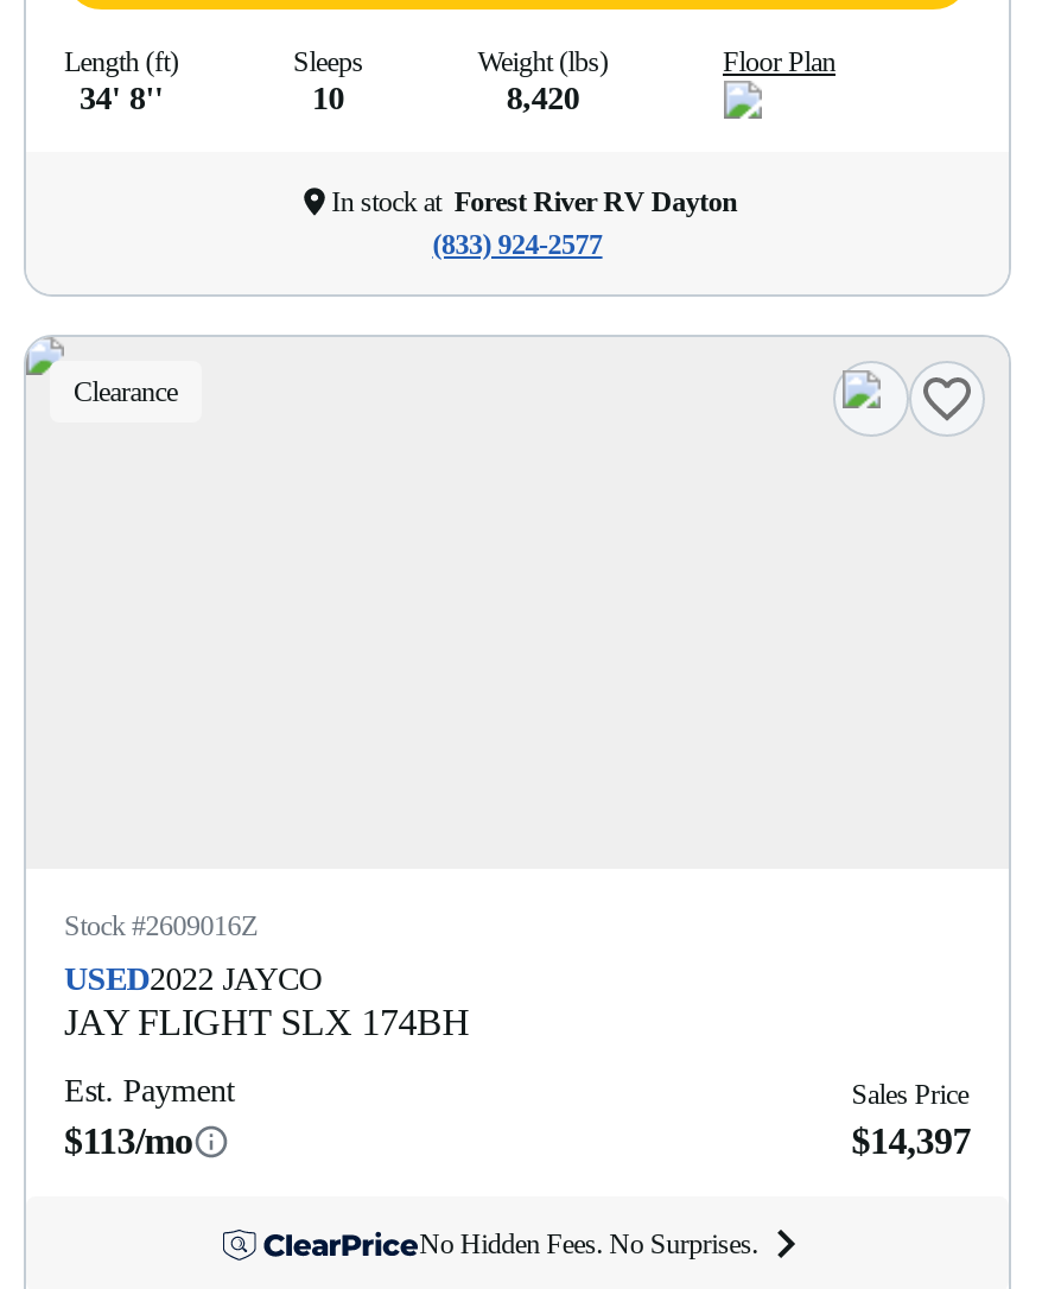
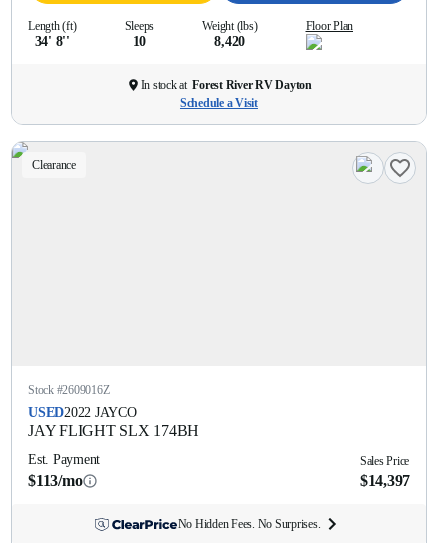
- (833) 924-2577
+ Schedule a Visit
